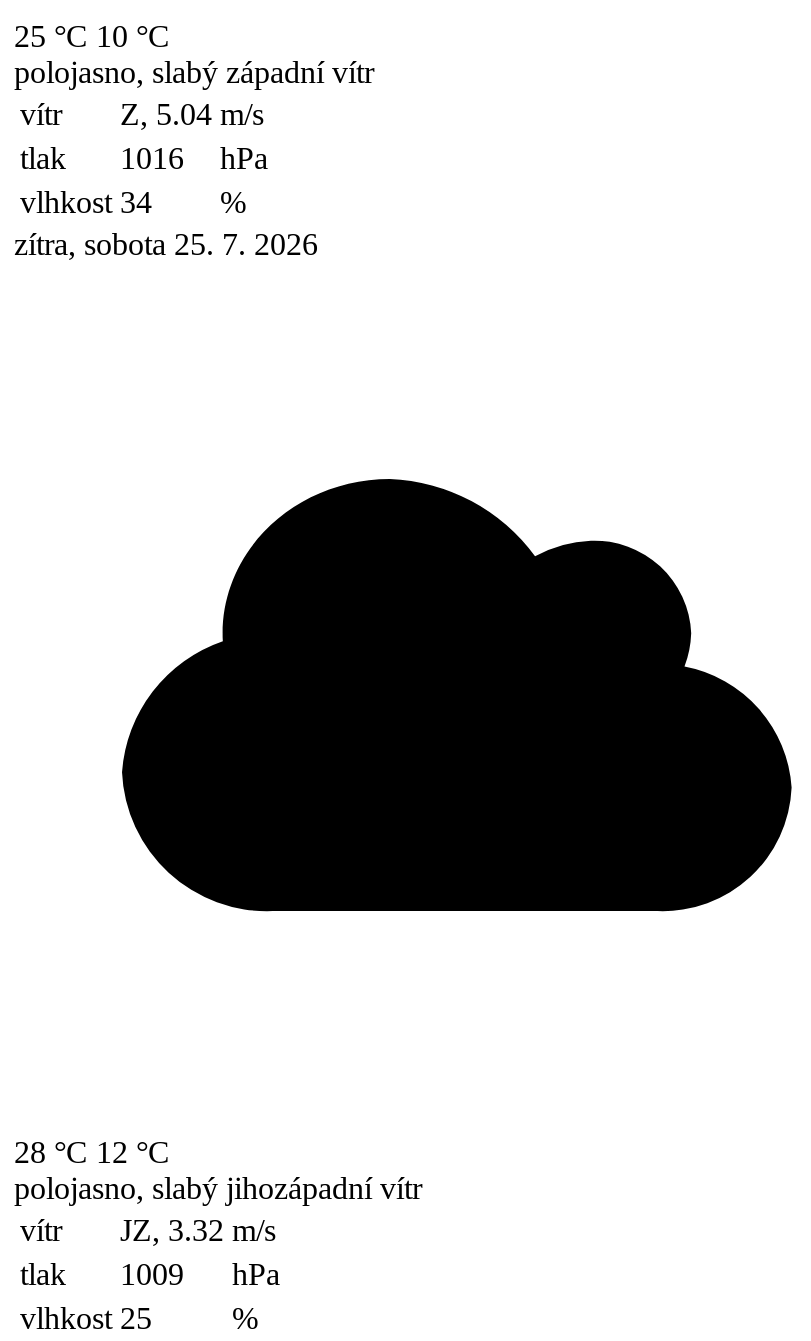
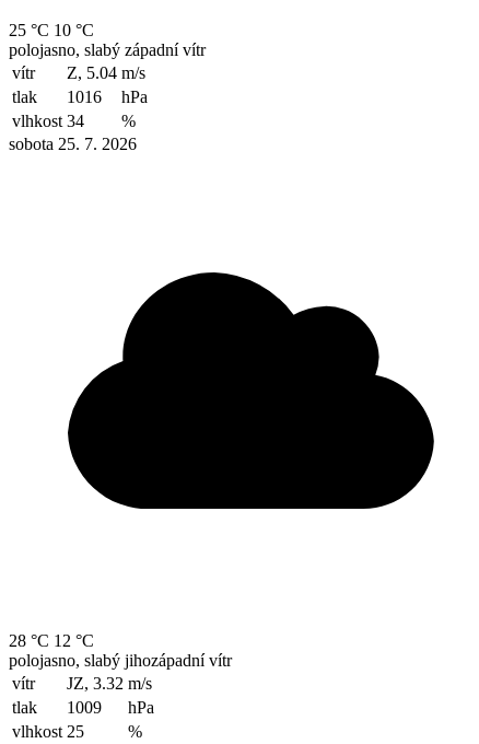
- zítra, sobota 25. 7. 2026
+ sobota 25. 7. 2026
